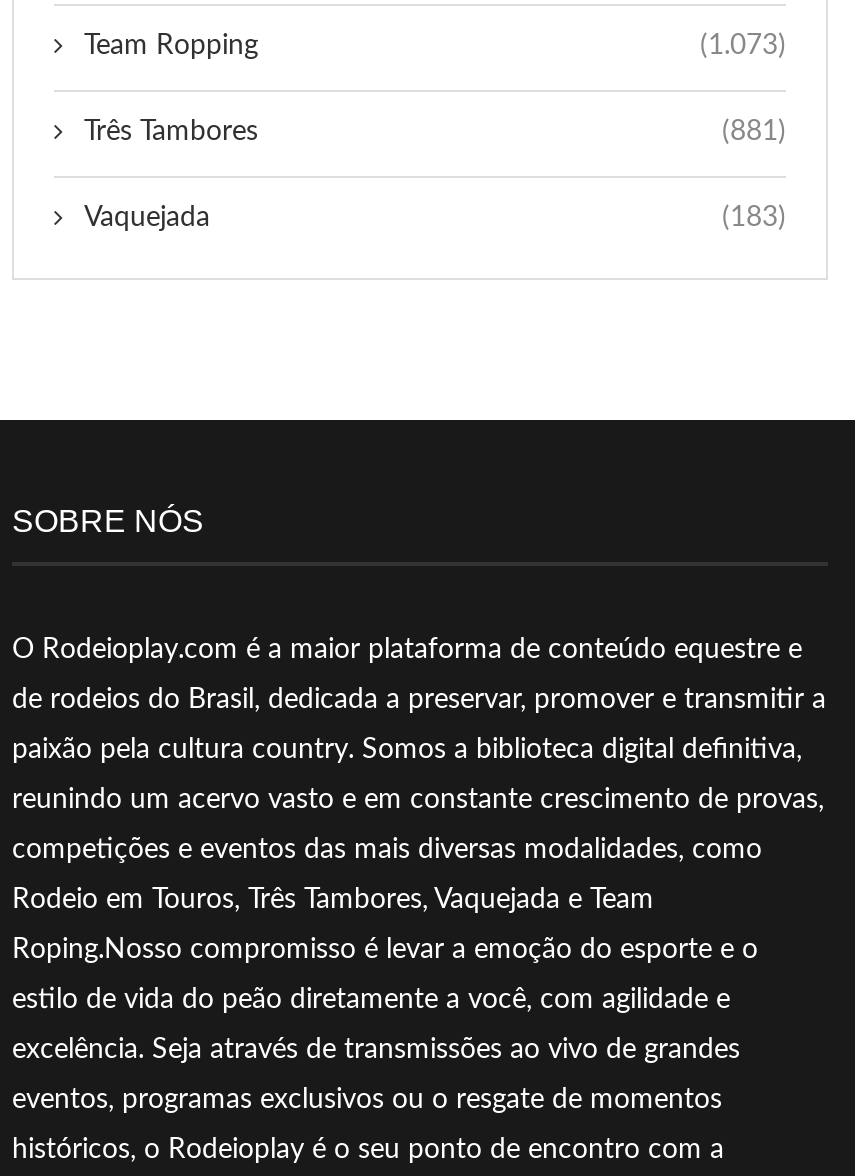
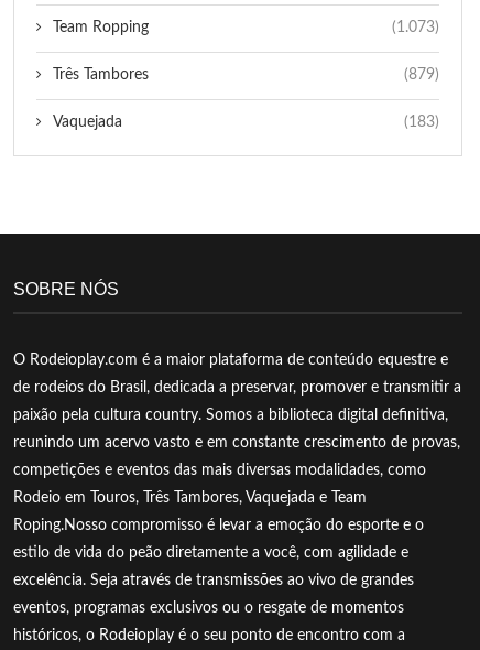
- (881)
+ (879)
